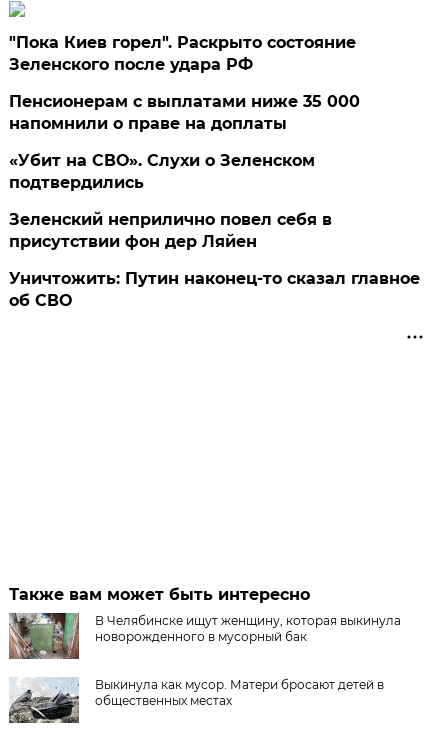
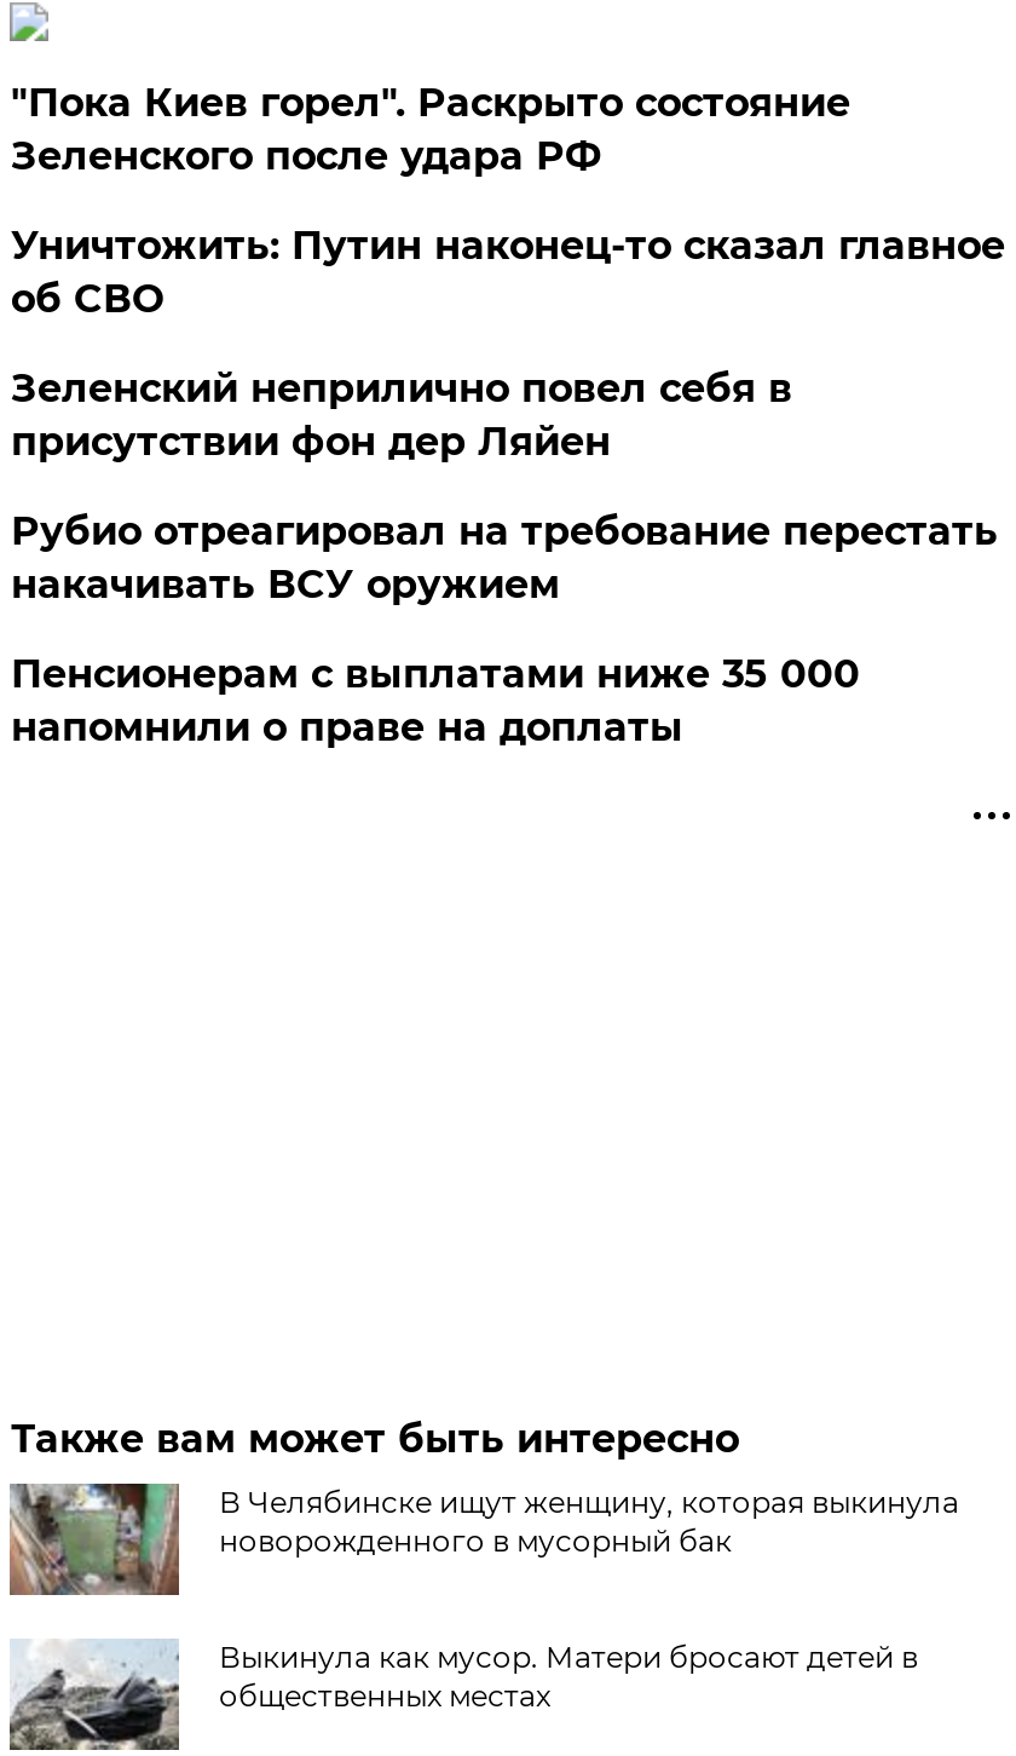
+ Рубио отреагировал на требование перестать
+ накачивать ВСУ оружием

moved down: Пенсионерам с выплатами ниже 35 000 | напомнили о праве на доплаты

- «Убит на СВО». Слухи о Зеленском
- подтвердились

moved up: Зеленский неприлично повел cебя в | присутствии фон дер Ляйен | Уничтожить: Путин наконец-то сказал главное | об СВО
